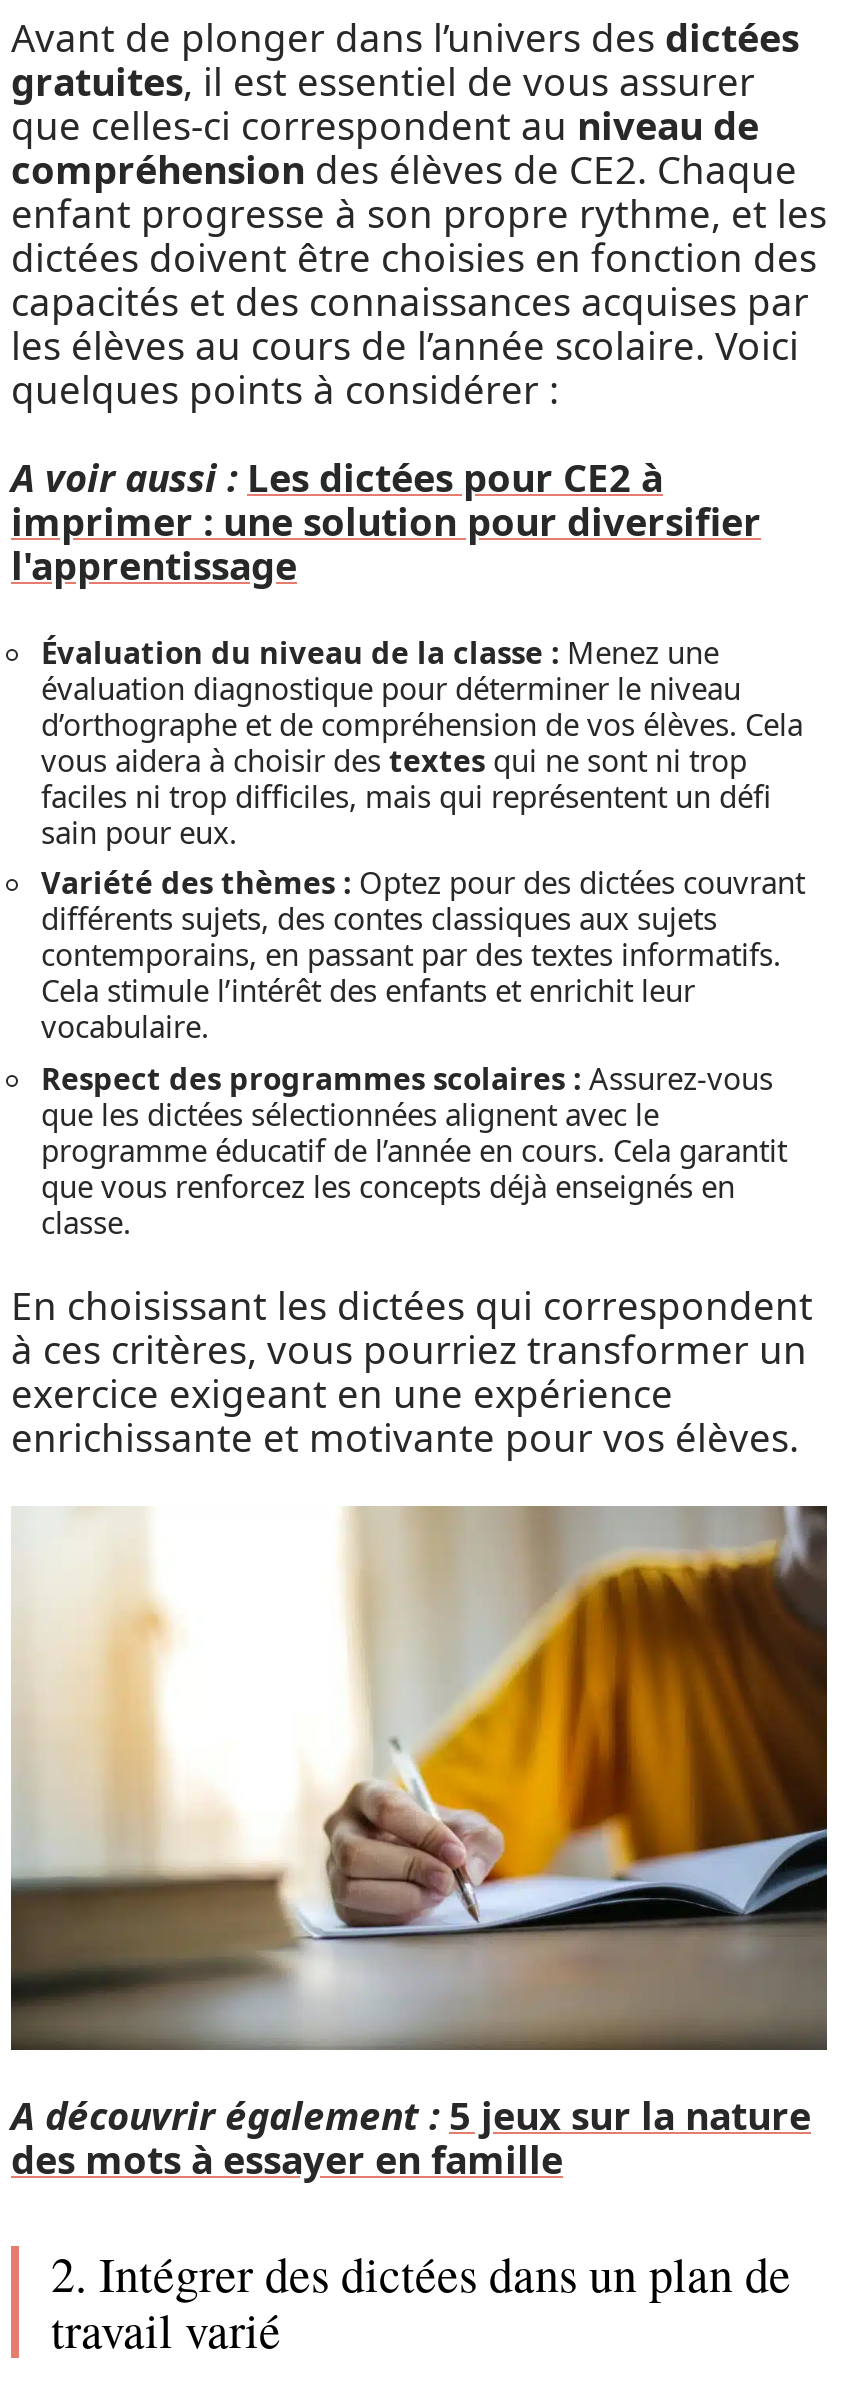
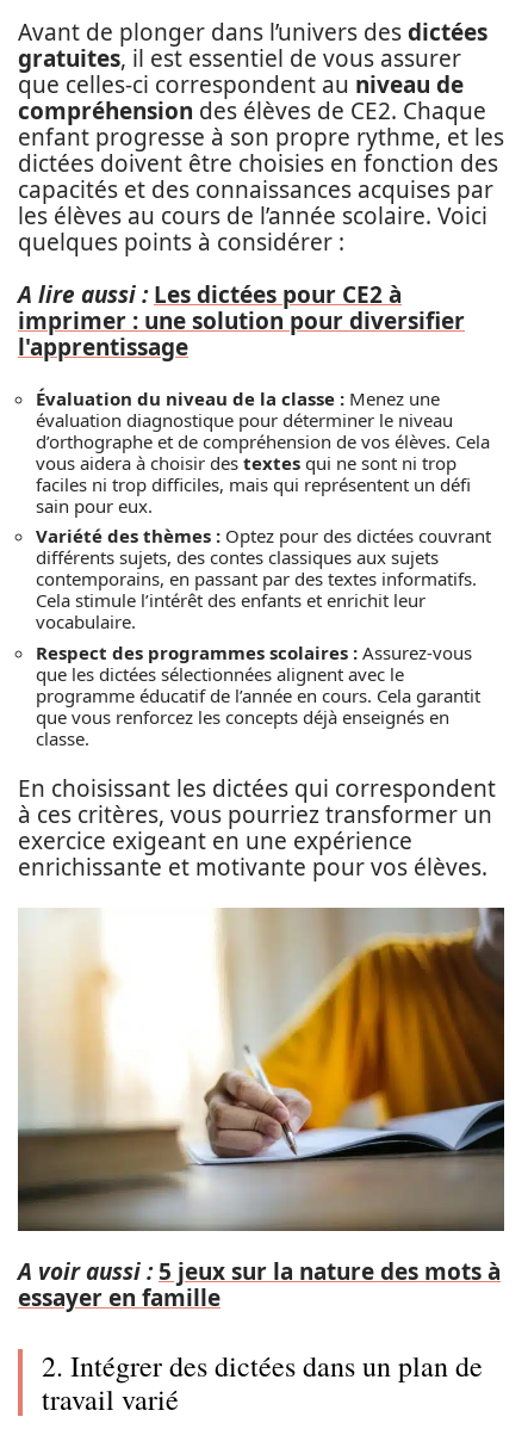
- A voir aussi : Les dictées pour CE2 à
+ A lire aussi : Les dictées pour CE2 à

- A découvrir également : 5 jeux sur la nature
- des mots à essayer en famille
+ A voir aussi : 5 jeux sur la nature des mots à
+ essayer en famille
